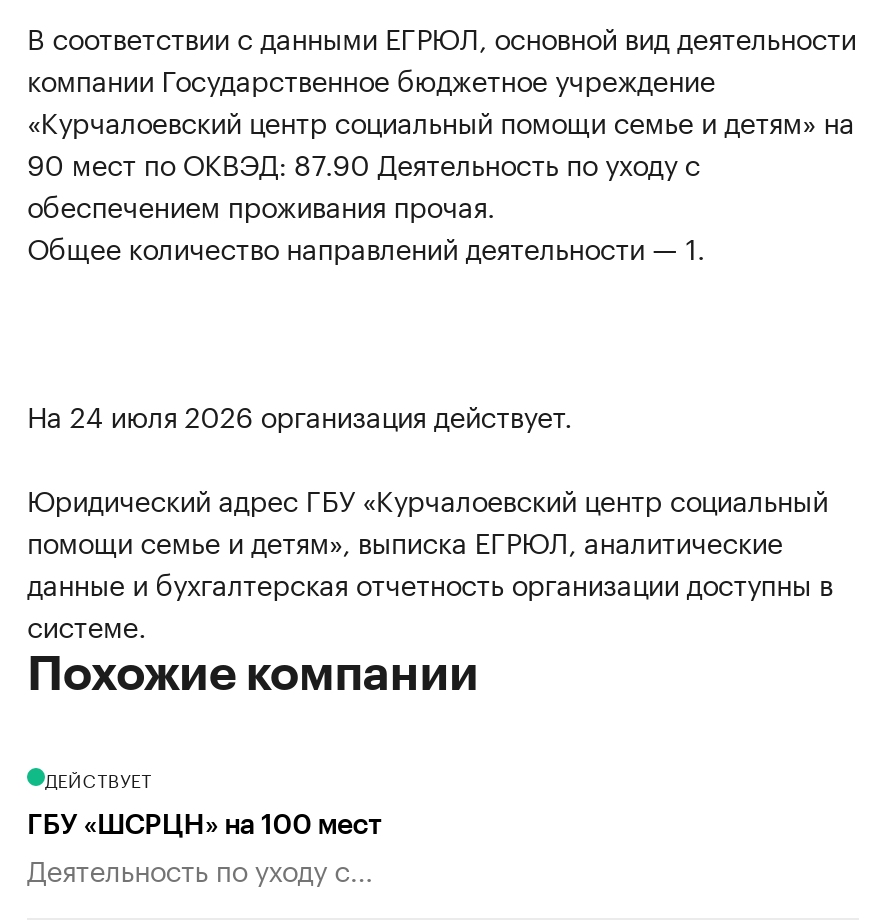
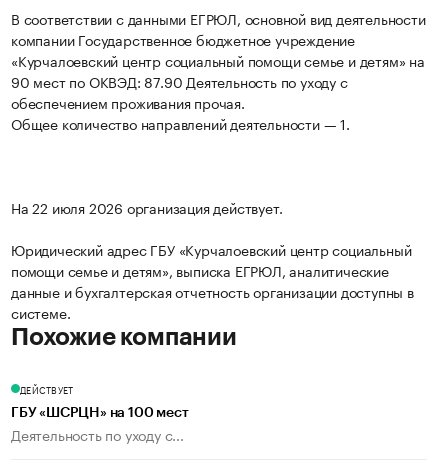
- На 24 июля 2026 организация действует.
+ На 22 июля 2026 организация действует.
